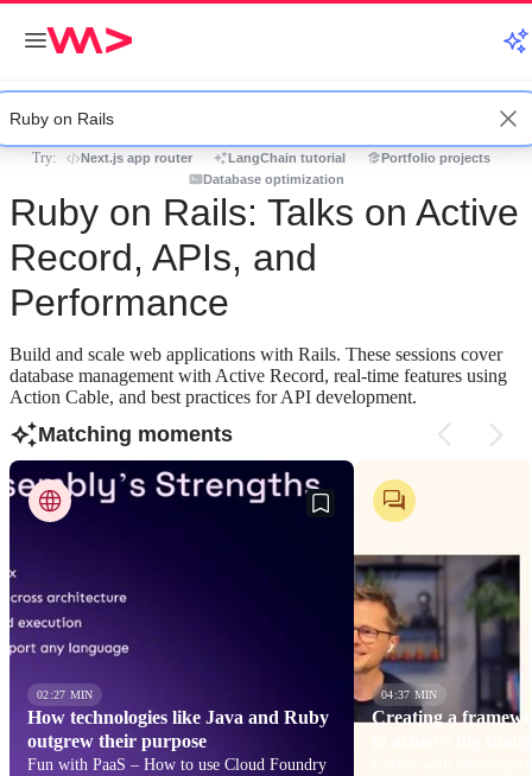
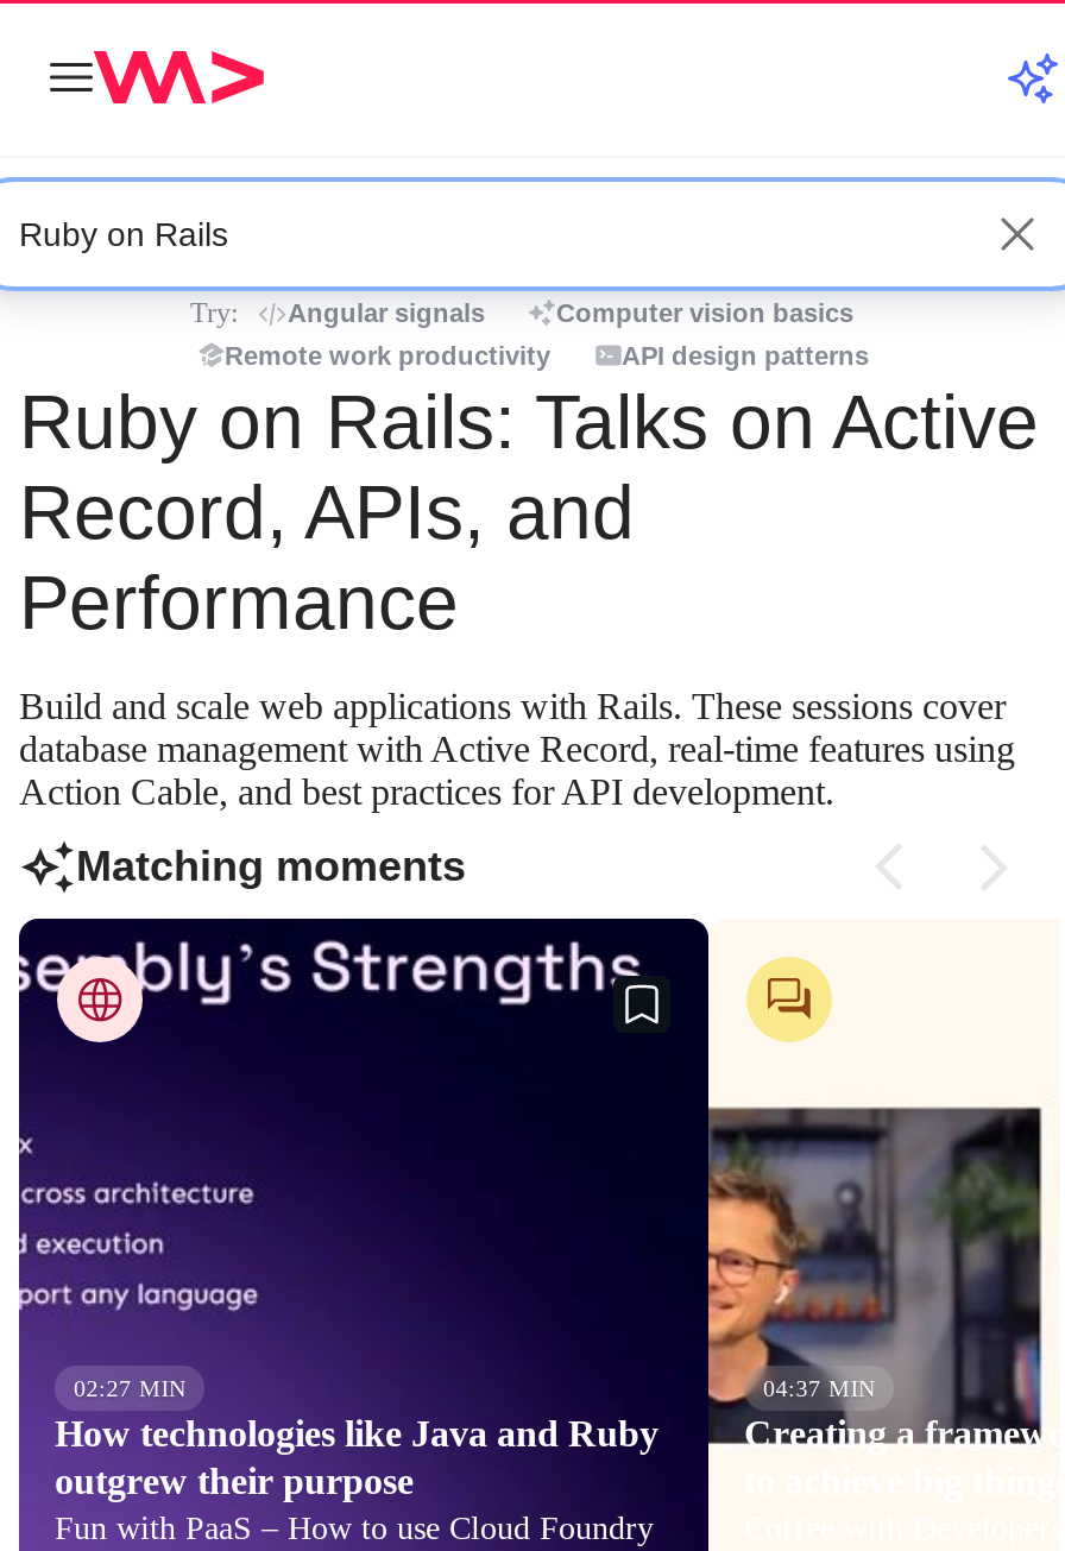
- Next.js app router
- LangChain tutorial
- Portfolio projects
+ Angular signals
+ Computer vision basics

- Database optimization
+ Remote work productivity
+ API design patterns
